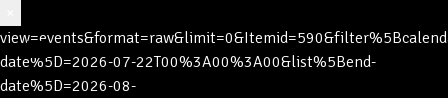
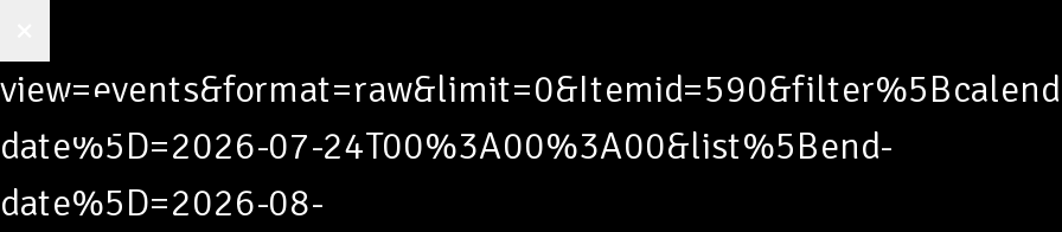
- date%5D=2026-07-22T00%3A00%3A00&list%5Bend-
+ date%5D=2026-07-24T00%3A00%3A00&list%5Bend-
